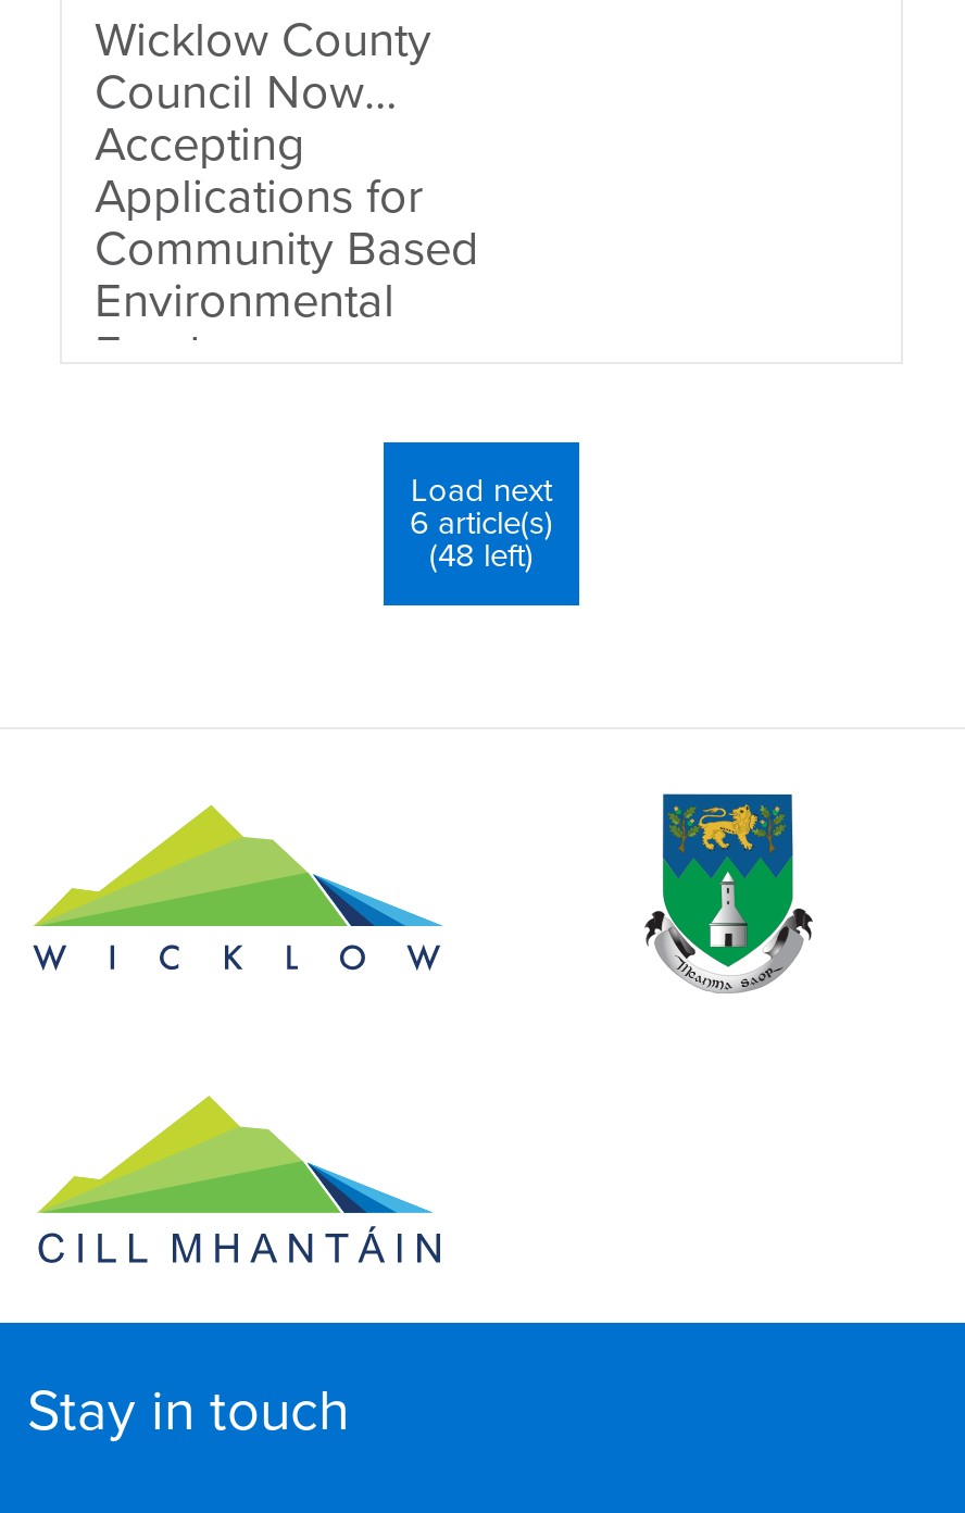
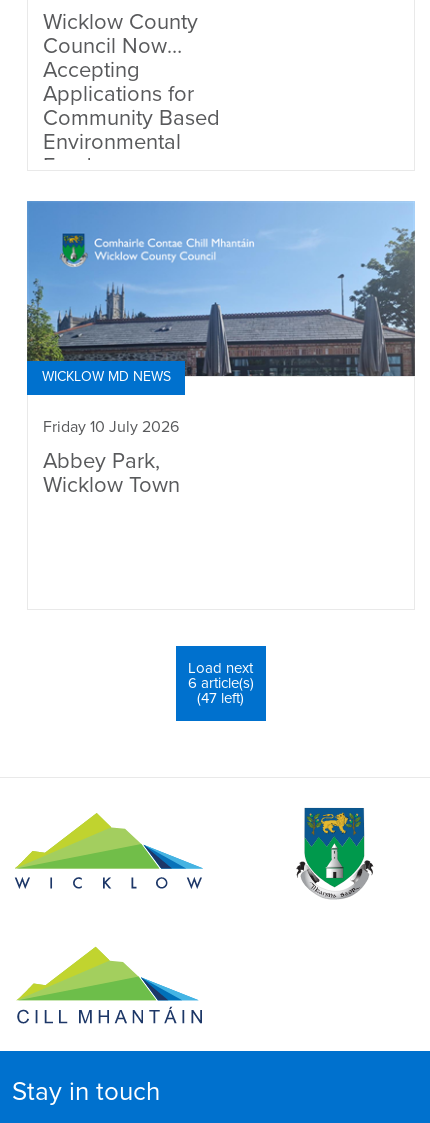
+ [image]
+ WICKLOW MD NEWS
+ Friday 10 July 2026
+ Abbey Park,
+ Wicklow Town

- (48 left)
+ (47 left)
